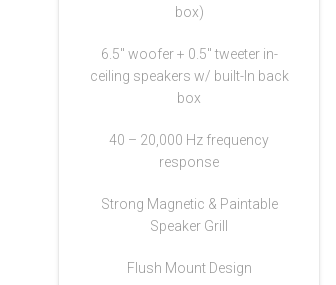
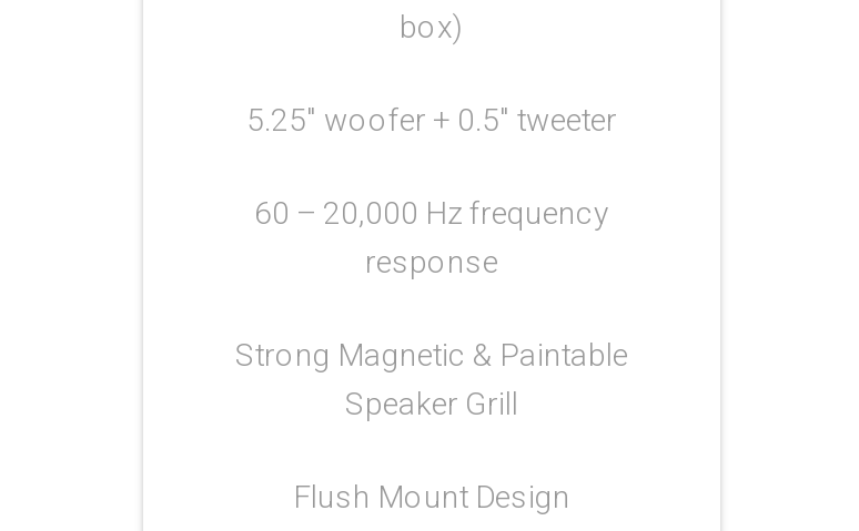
- 6.5″ woofer + 0.5″ tweeter in-
- ceiling speakers w/ built-In back
- box
+ 5.25″ woofer + 0.5″ tweeter

- 40 – 20,000 Hz frequency
+ 60 – 20,000 Hz frequency
